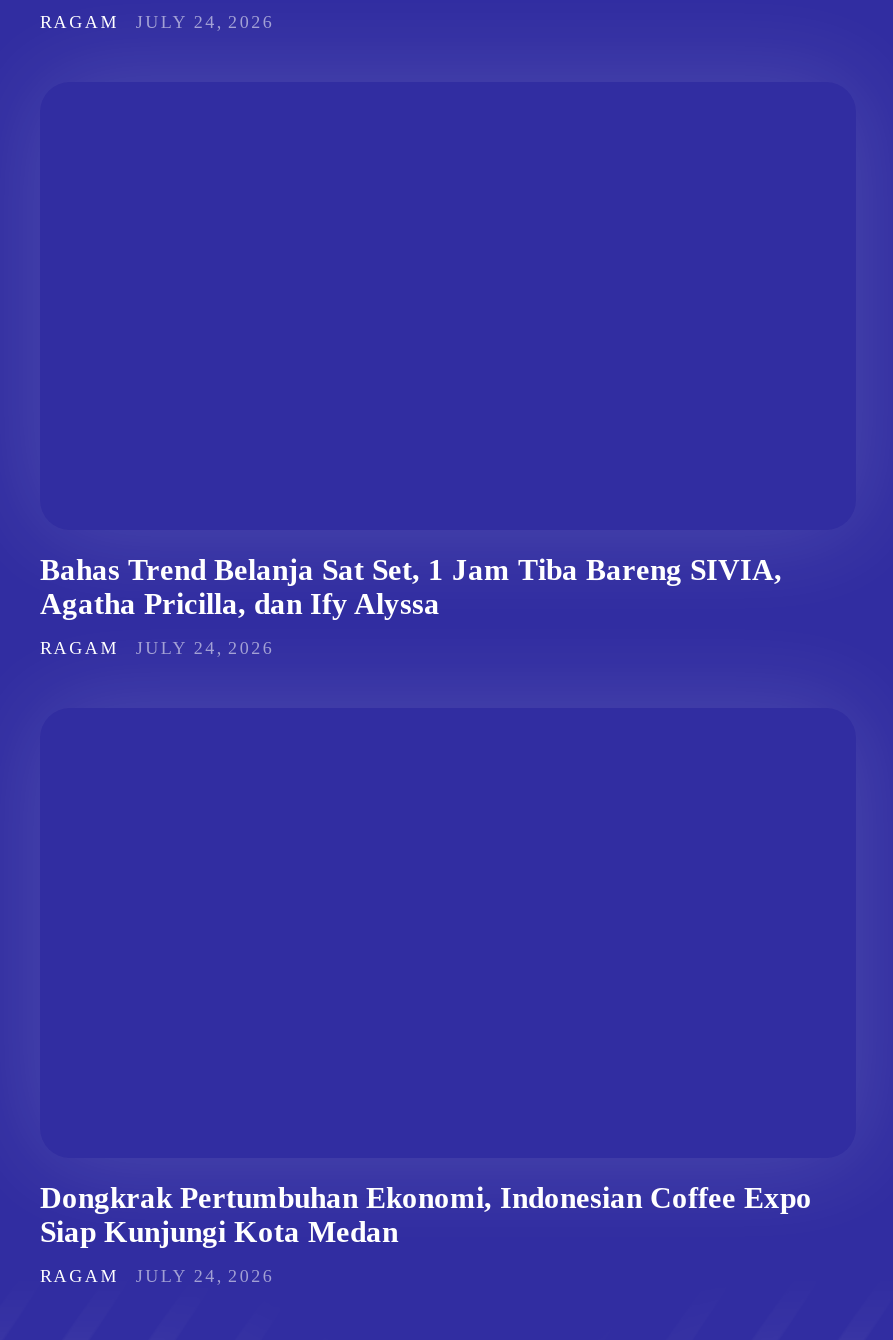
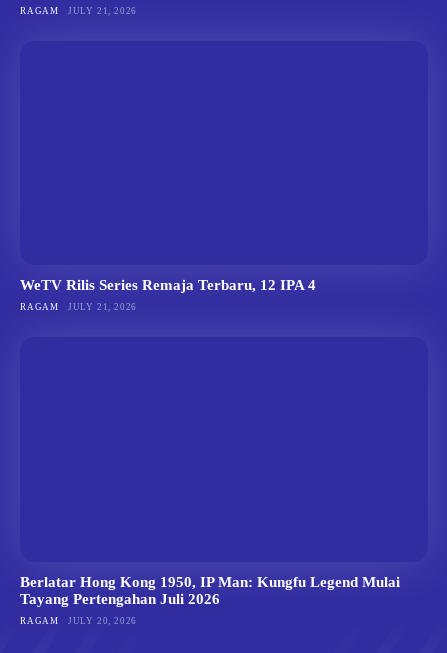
- RAGAM JULY 24, 2026
+ RAGAM JULY 21, 2026

- Bahas Trend Belanja Sat Set, 1 Jam Tiba Bareng SIVIA,
- Agatha Pricilla, dan Ify Alyssa
+ WeTV Rilis Series Remaja Terbaru, 12 IPA 4

- RAGAM JULY 24, 2026
+ RAGAM JULY 21, 2026

- Dongkrak Pertumbuhan Ekonomi, Indonesian Coffee Expo
- Siap Kunjungi Kota Medan
+ Berlatar Hong Kong 1950, IP Man: Kungfu Legend Mulai
+ Tayang Pertengahan Juli 2026

- RAGAM JULY 24, 2026
+ RAGAM JULY 20, 2026
